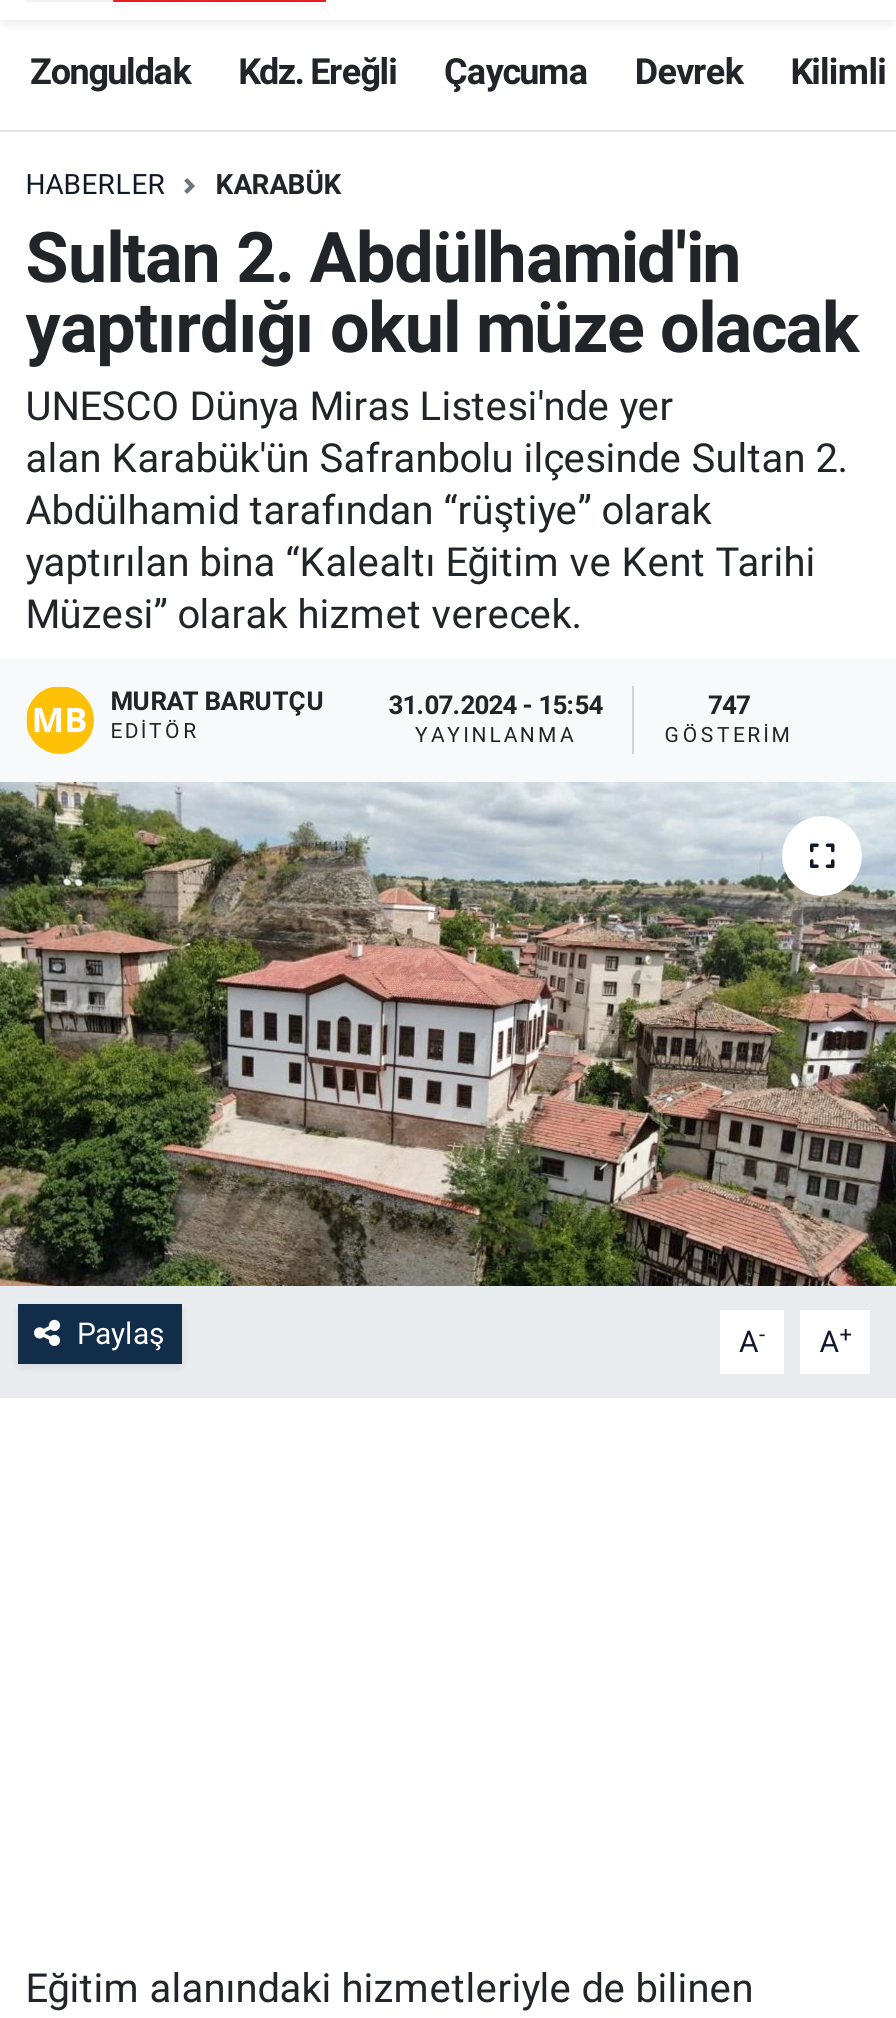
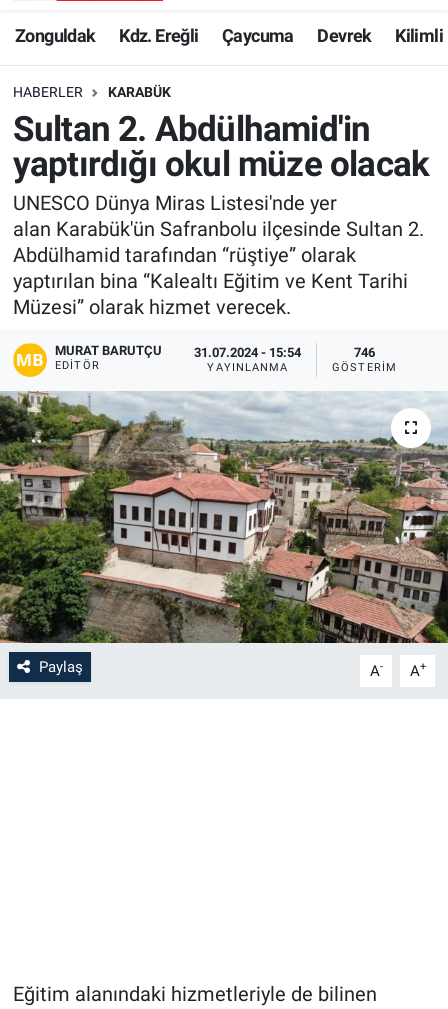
- 747
+ 746
